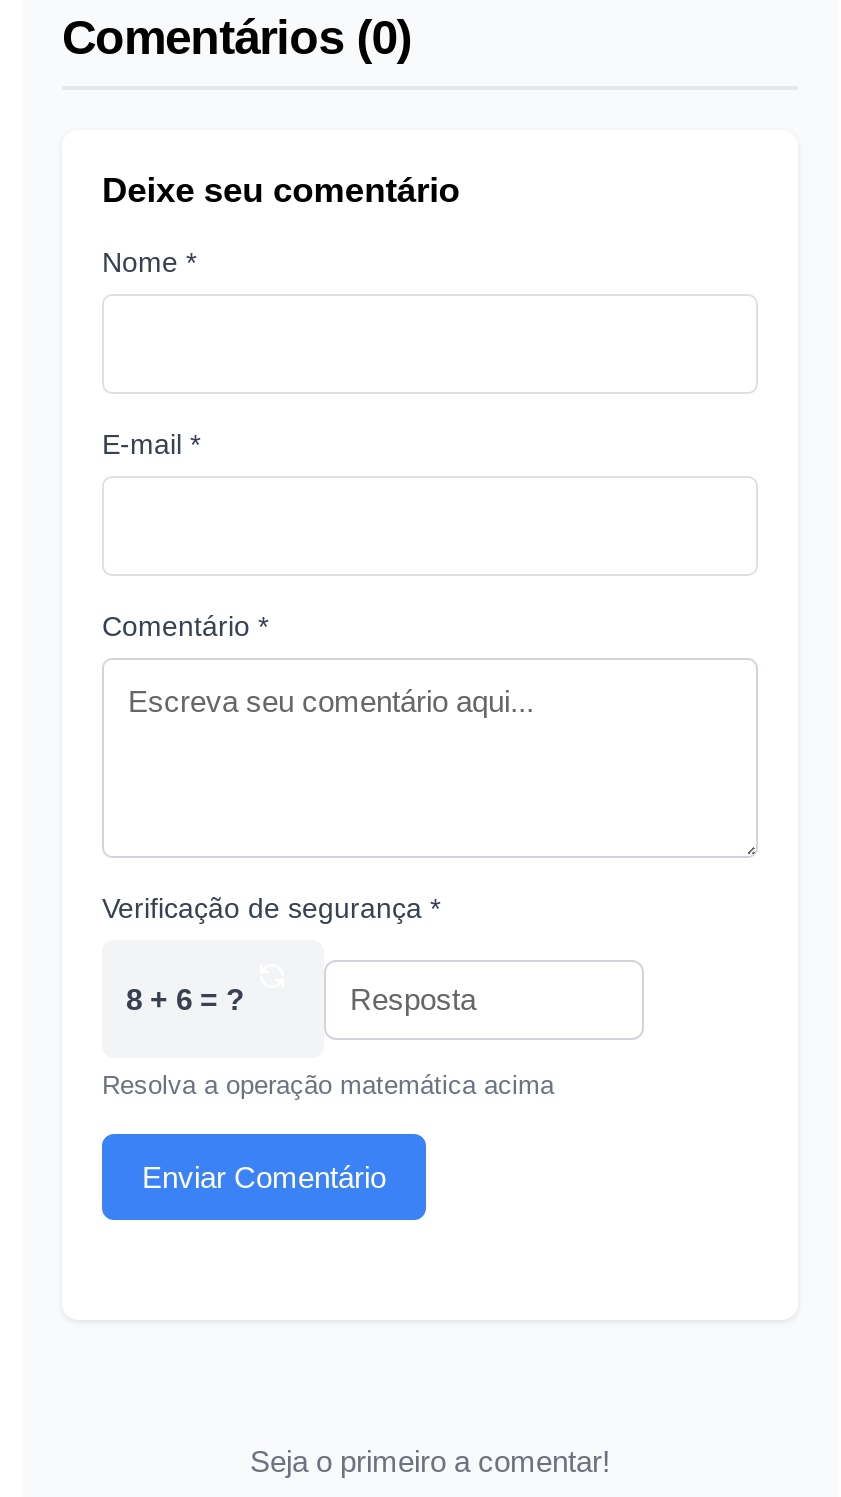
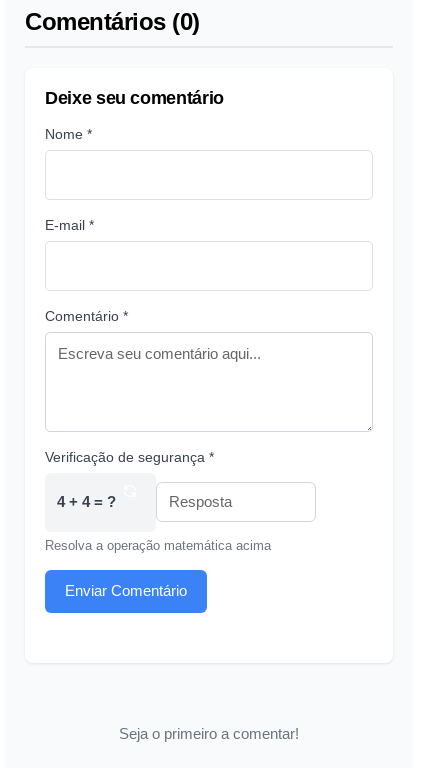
- 8 + 6 = ?
+ 4 + 4 = ?
